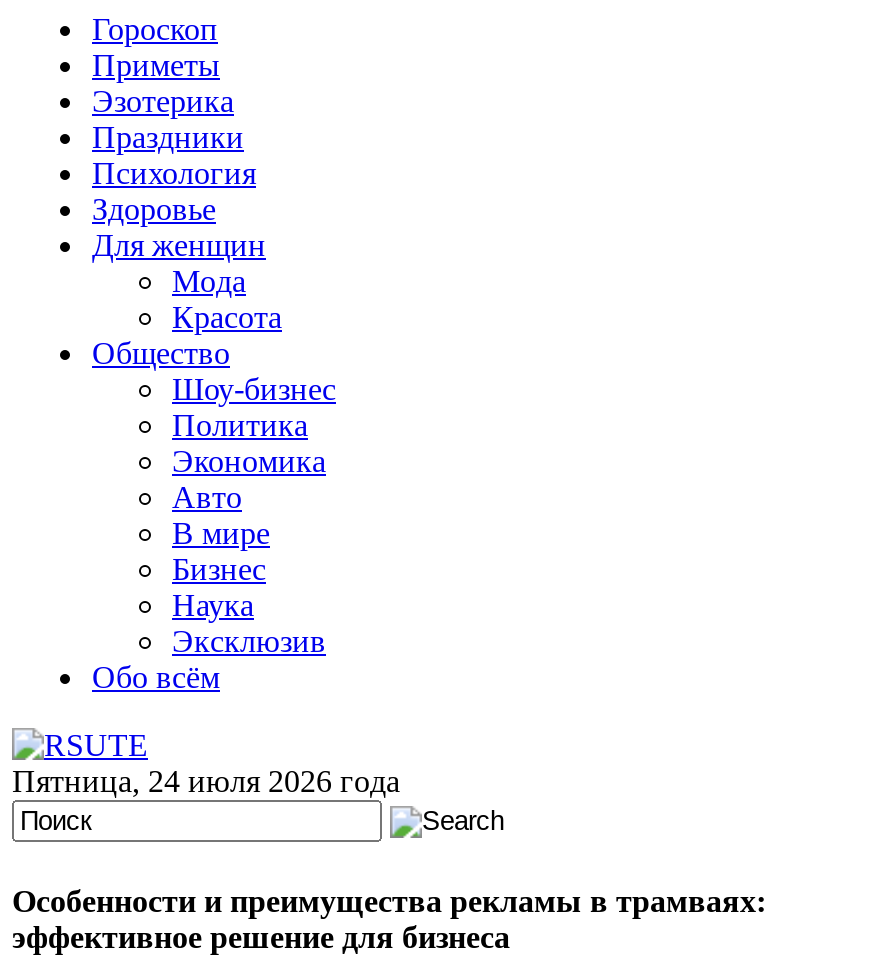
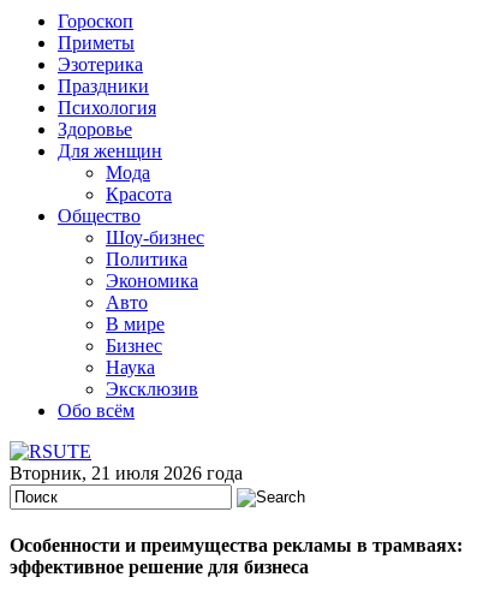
- Пятница, 24 июля 2026 года
+ Вторник, 21 июля 2026 года
